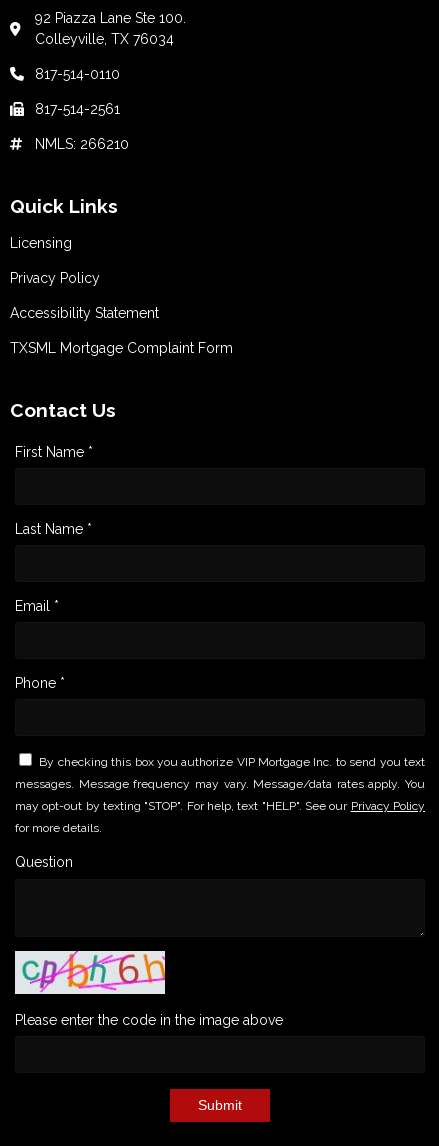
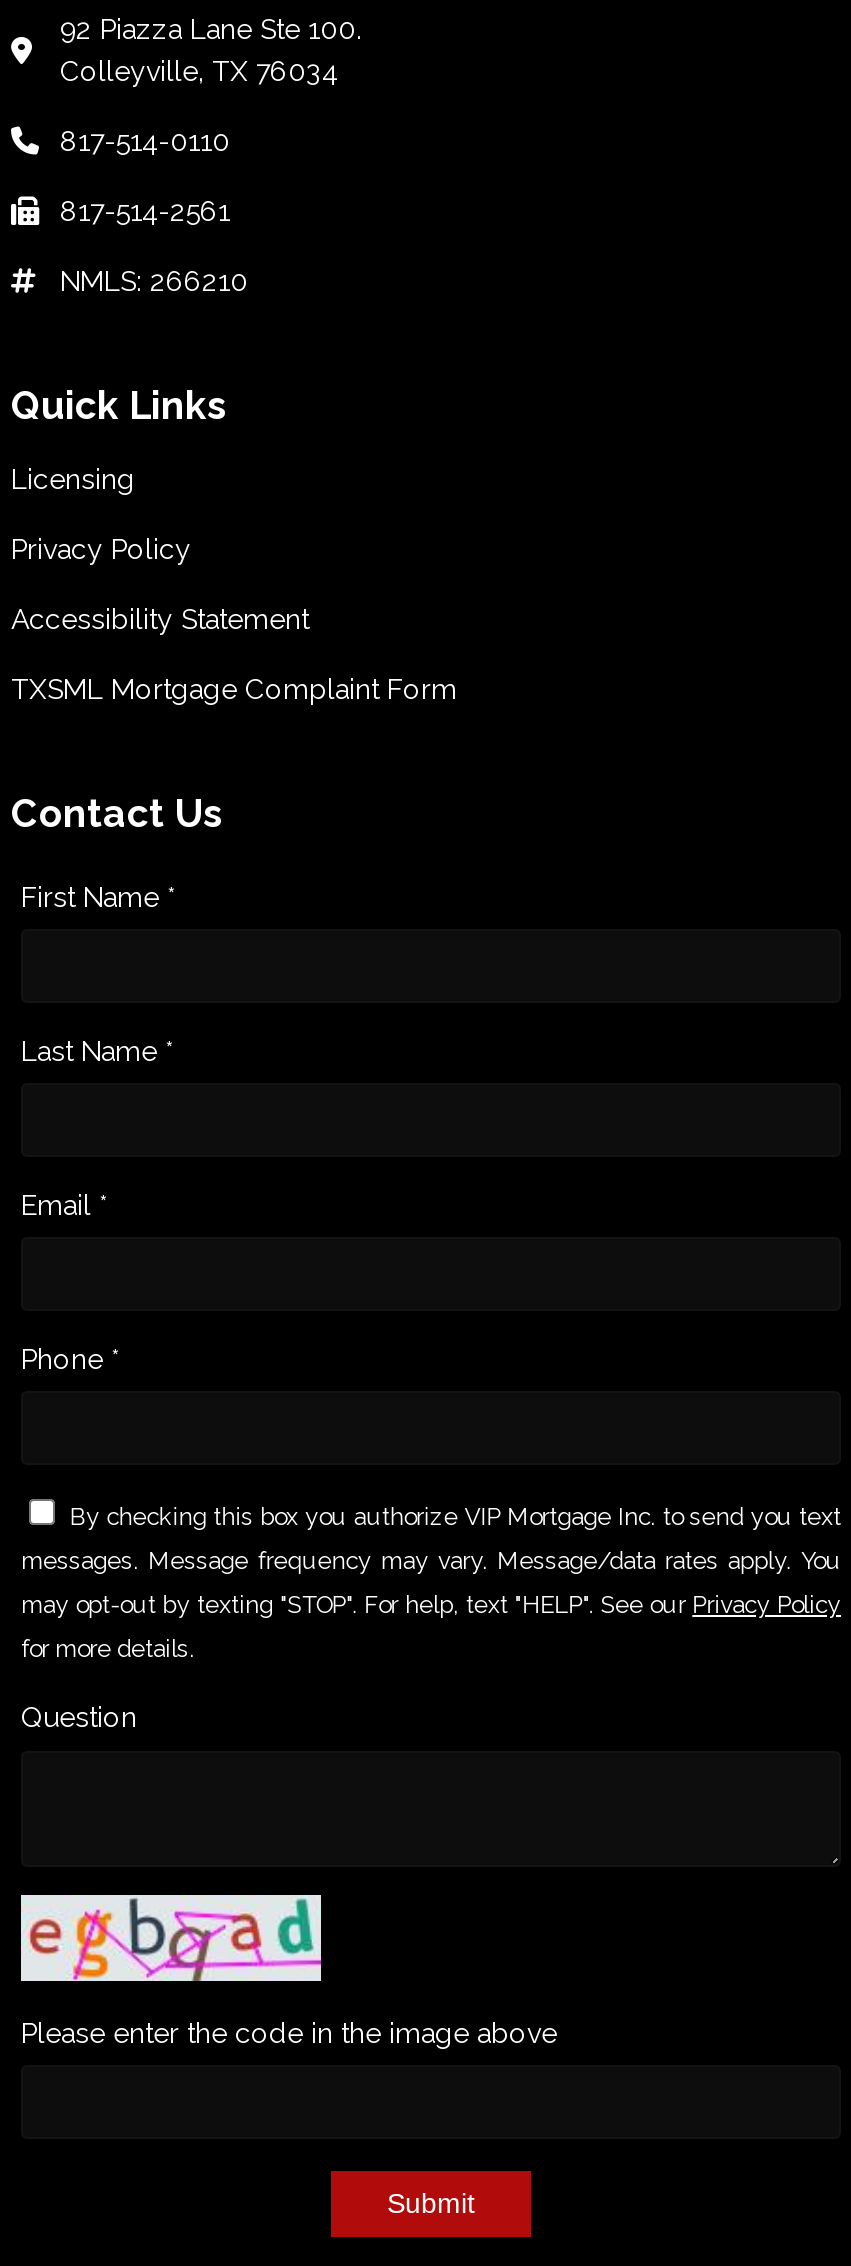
- [image]
+ [image]
